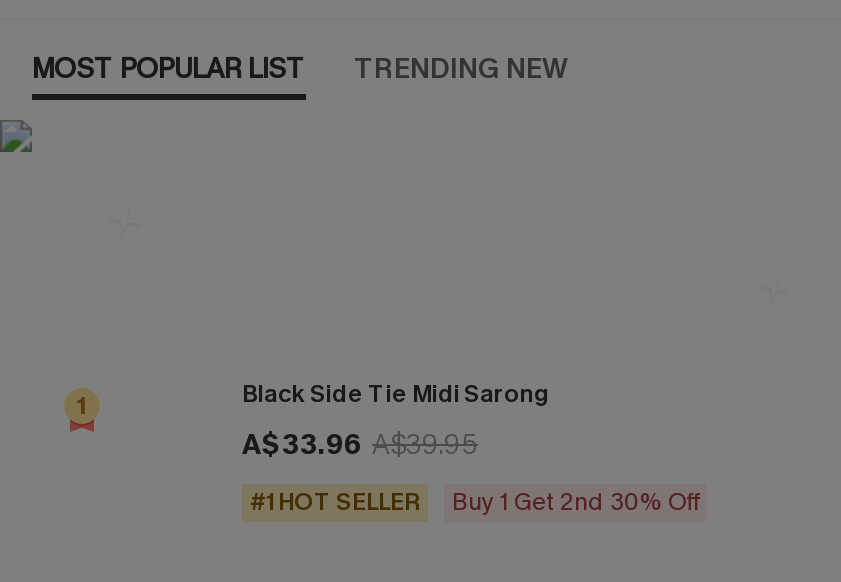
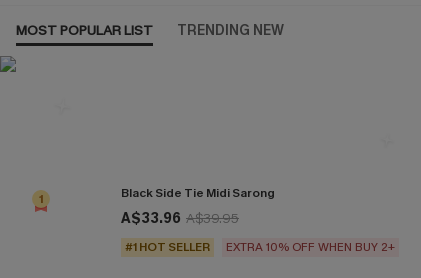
- Buy 1 Get 2nd 30% Off
+ EXTRA 10% OFF WHEN BUY 2+
